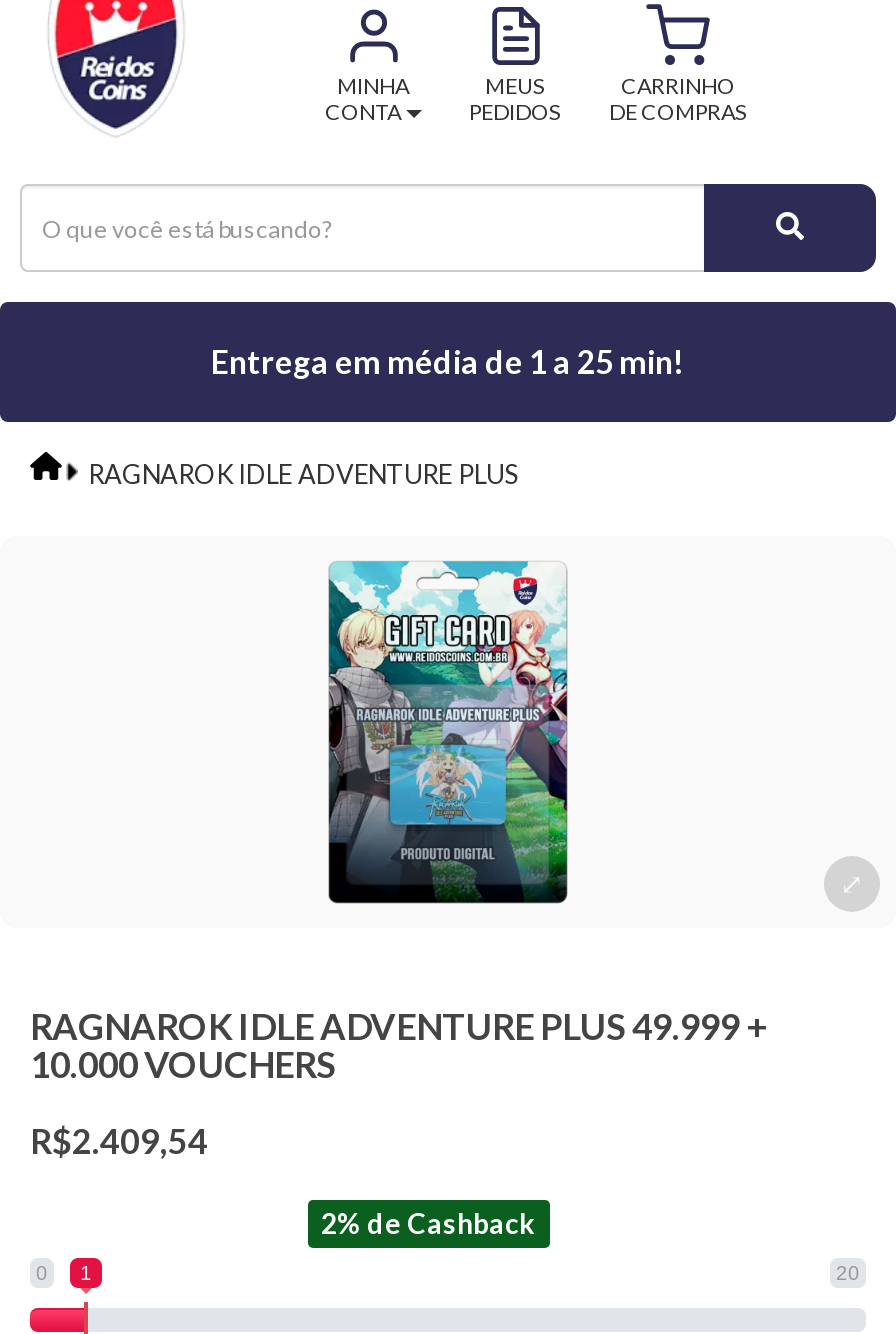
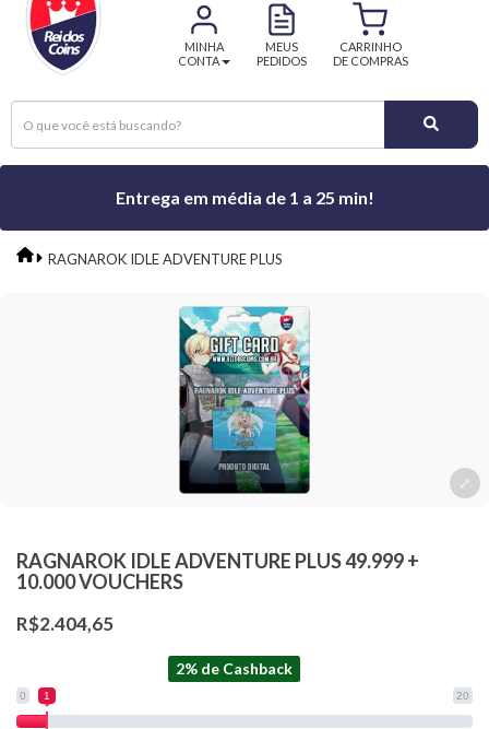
- R$2.409,54
+ R$2.404,65
